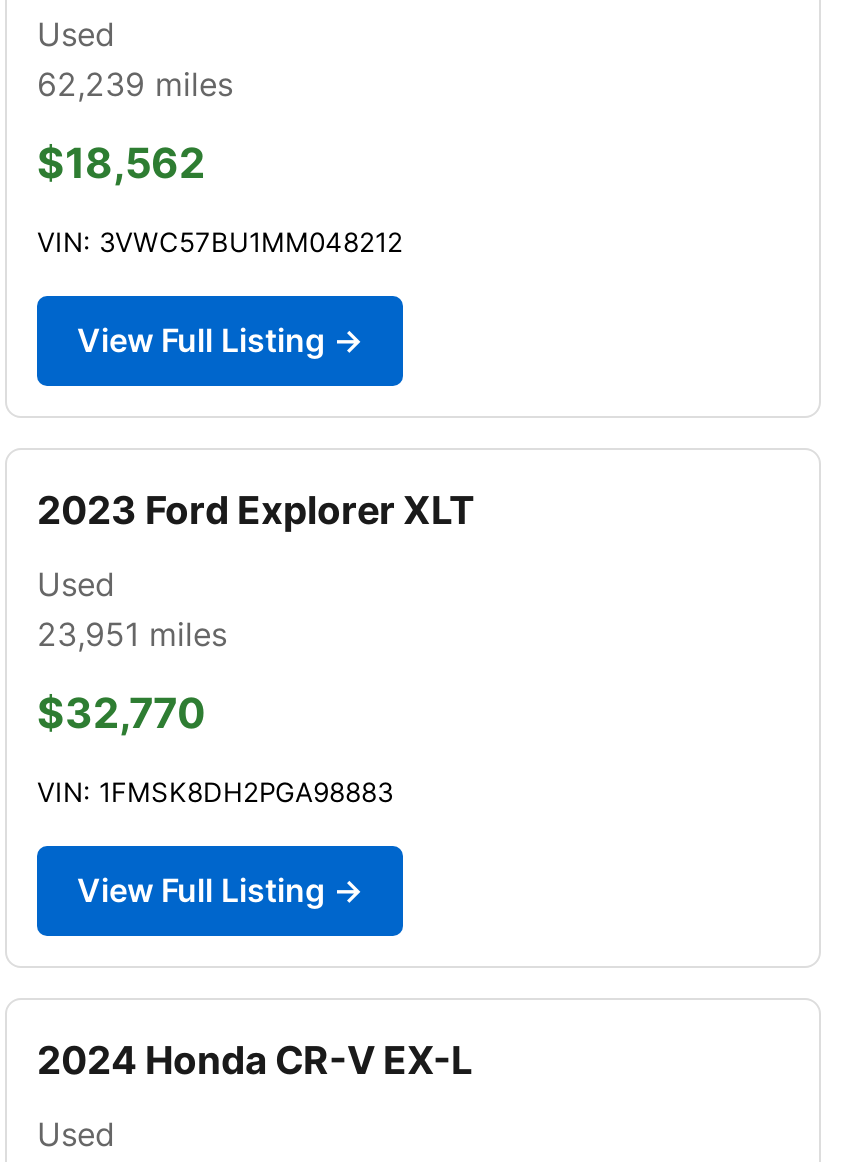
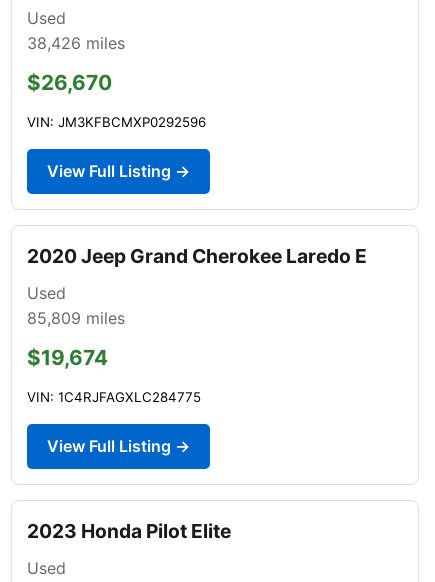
- 62,239 miles
+ 38,426 miles

- $18,562
+ $26,670

- VIN: 3VWC57BU1MM048212
+ VIN: JM3KFBCMXP0292596

- 2023 Ford Explorer XLT
+ 2020 Jeep Grand Cherokee Laredo E

- 23,951 miles
+ 85,809 miles

- $32,770
+ $19,674

- VIN: 1FMSK8DH2PGA98883
+ VIN: 1C4RJFAGXLC284775

- 2024 Honda CR-V EX-L
+ 2023 Honda Pilot Elite
